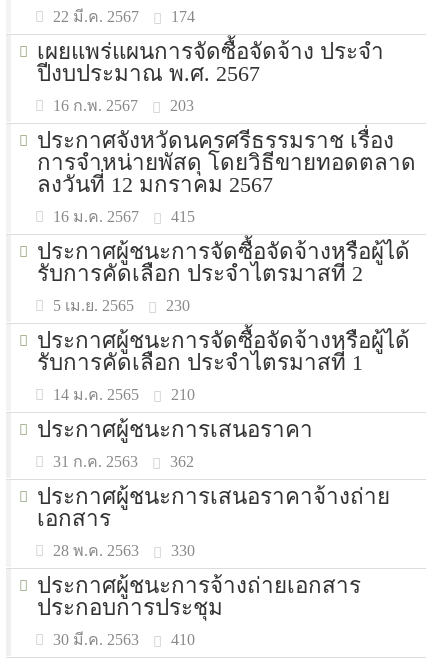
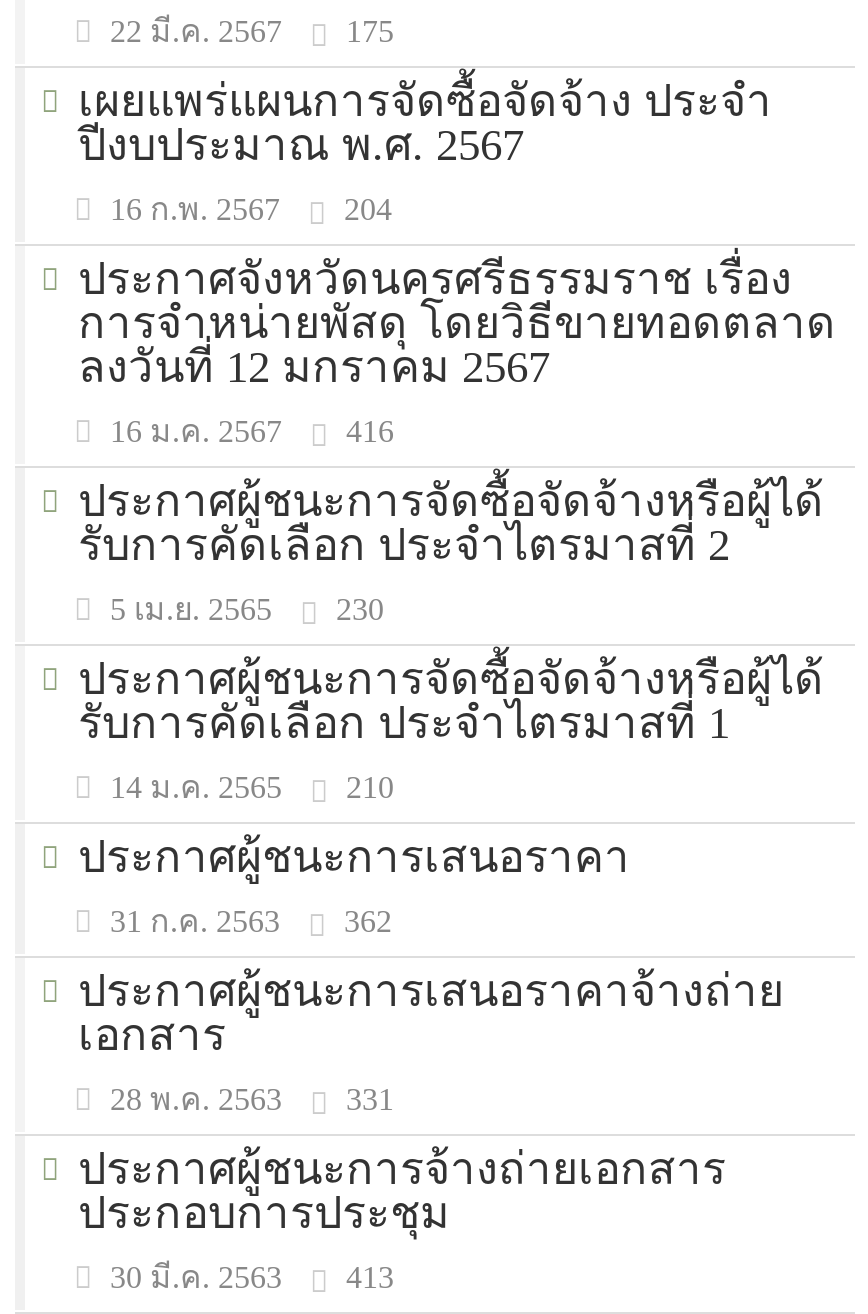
- 22 มี.ค. 2567 174
+ 22 มี.ค. 2567 175

- 16 ก.พ. 2567 203
+ 16 ก.พ. 2567 204

- 16 ม.ค. 2567 415
+ 16 ม.ค. 2567 416

- 28 พ.ค. 2563 330
+ 28 พ.ค. 2563 331

- 30 มี.ค. 2563 410
+ 30 มี.ค. 2563 413
